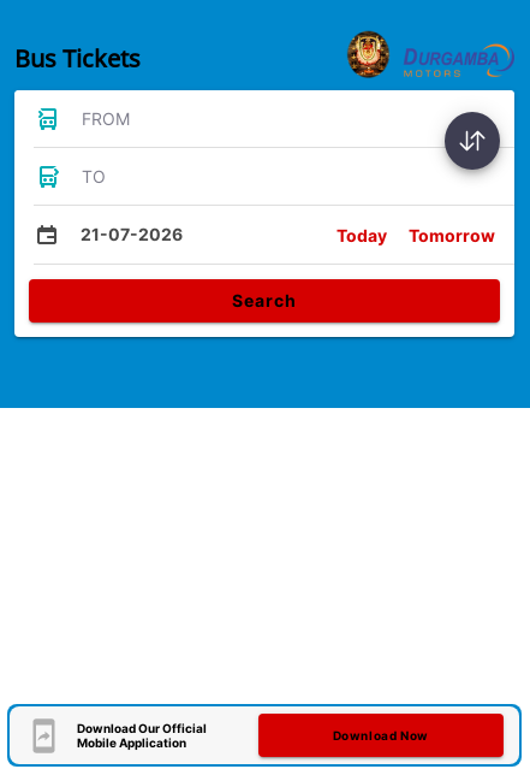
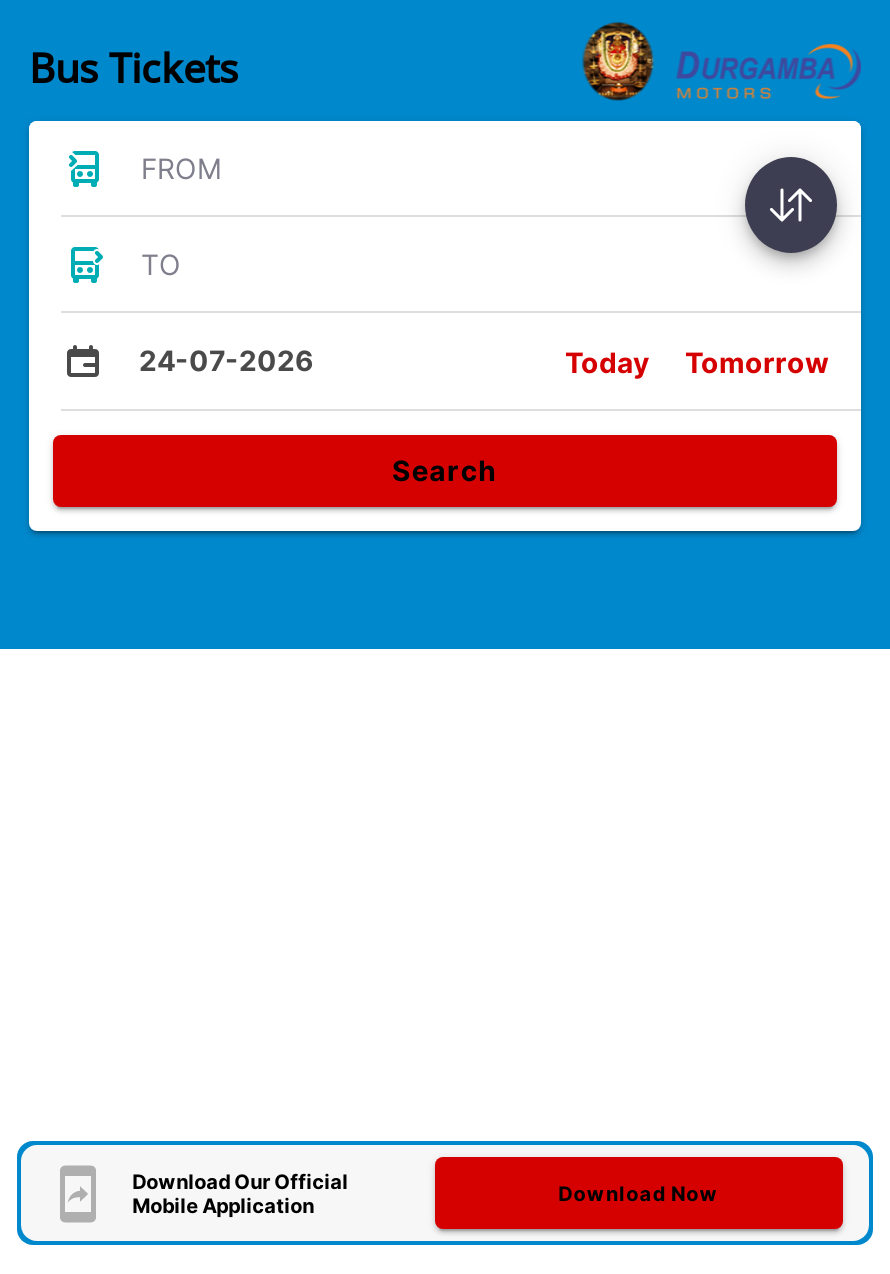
- 21-07-2026
+ 24-07-2026
